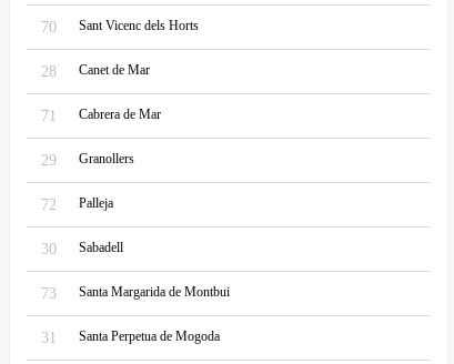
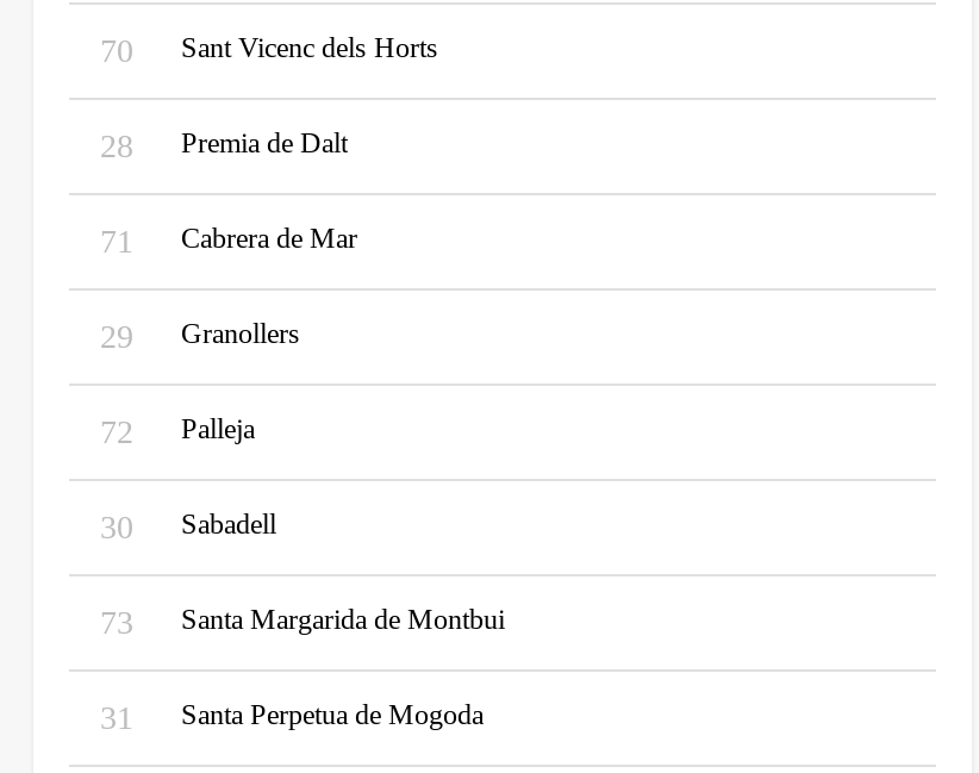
- Canet de Mar
+ Premia de Dalt
